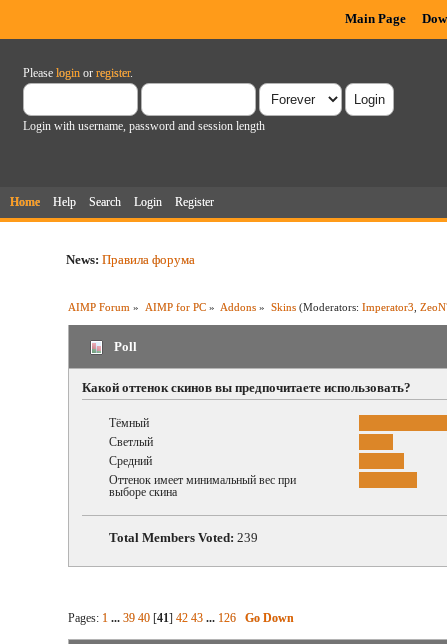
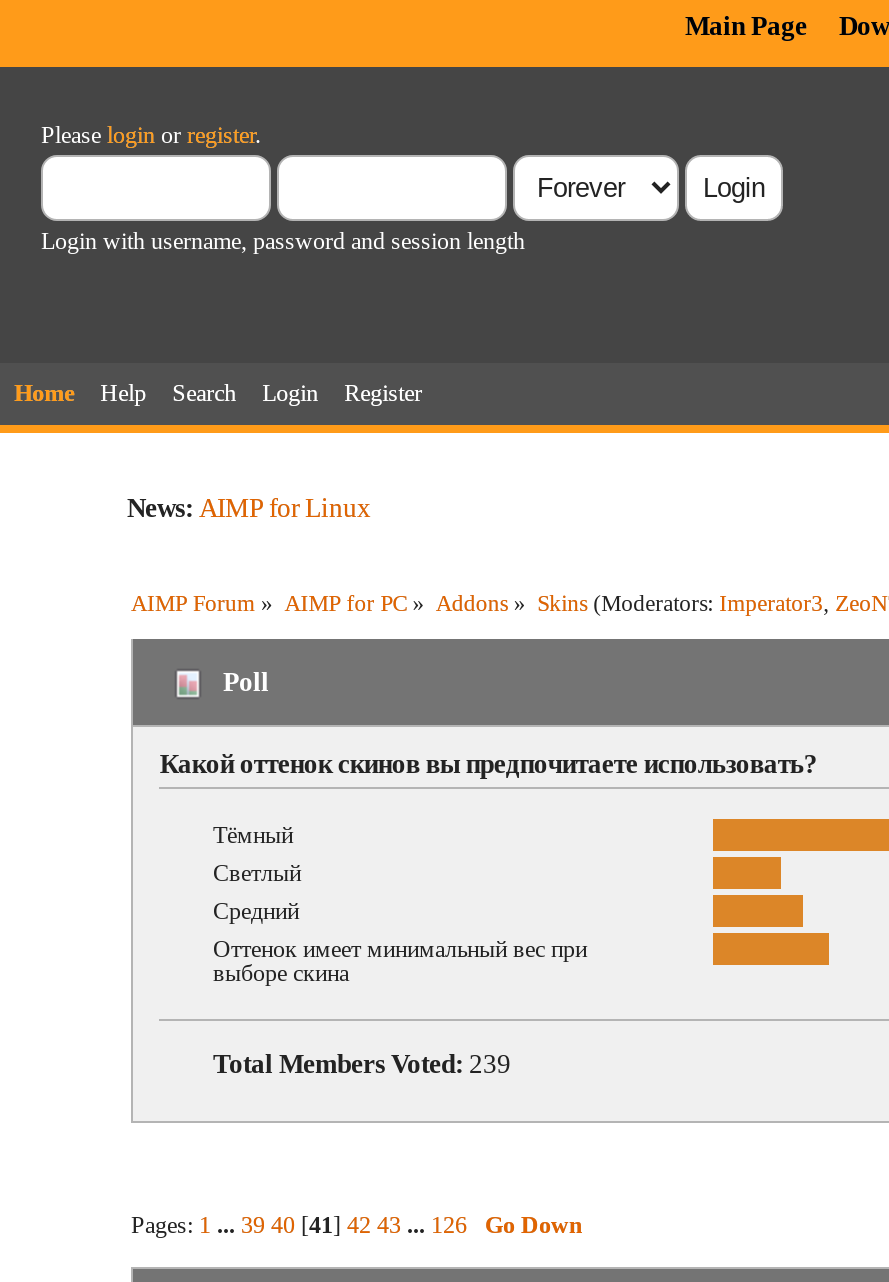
- News: Правила форума
+ News: AIMP for Linux
